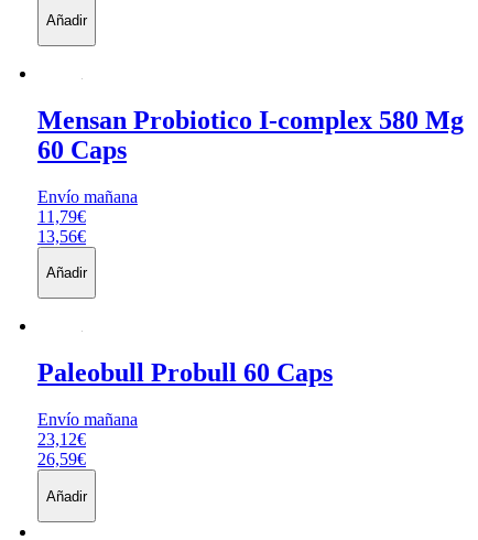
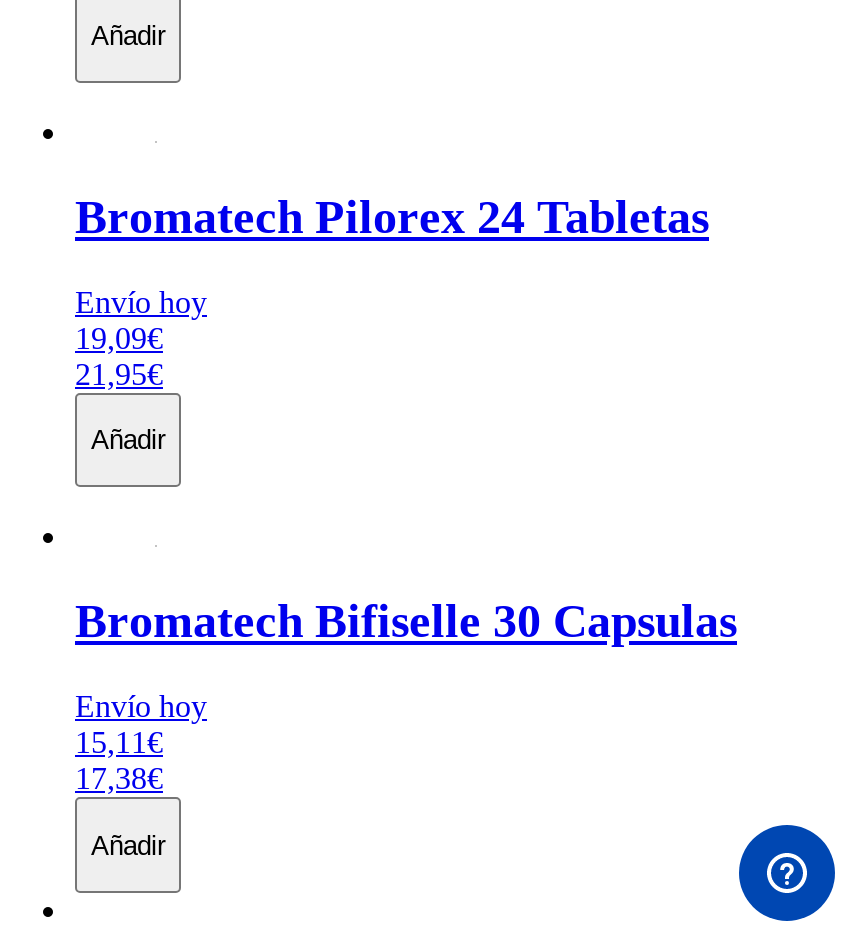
- Mensan Probiotico I-complex 580 Mg
- 60 Caps
+ Bromatech Pilorex 24 Tabletas

- Envío mañana
- 11,79€
- 13,56€
+ Envío hoy
+ 19,09€
+ 21,95€

+ [image]

- Paleobull Probull 60 Caps
+ Bromatech Bifiselle 30 Capsulas

- Envío mañana
- 23,12€
- 26,59€
+ Envío hoy
+ 15,11€
+ 17,38€
